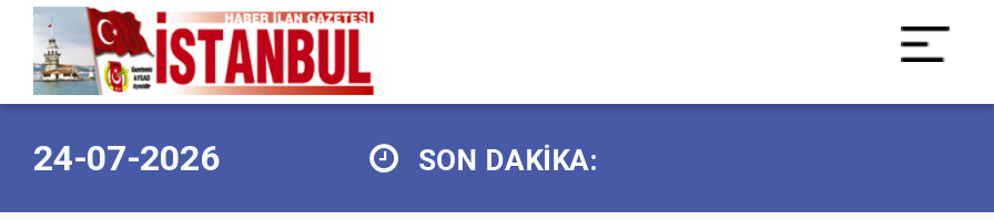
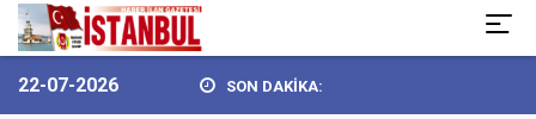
- 24-07-2026
+ 22-07-2026
